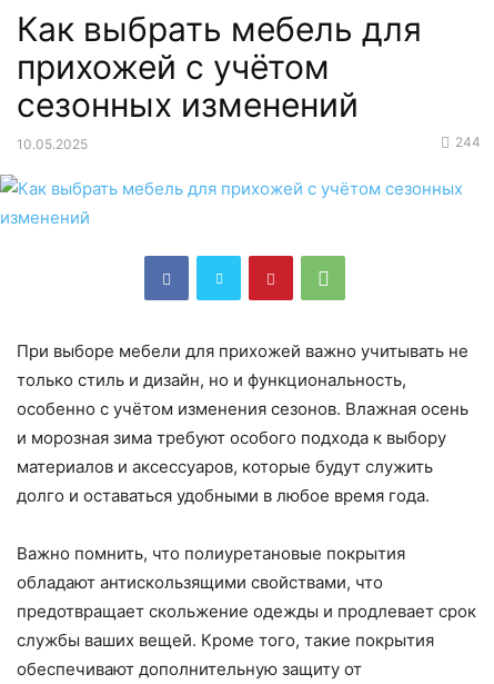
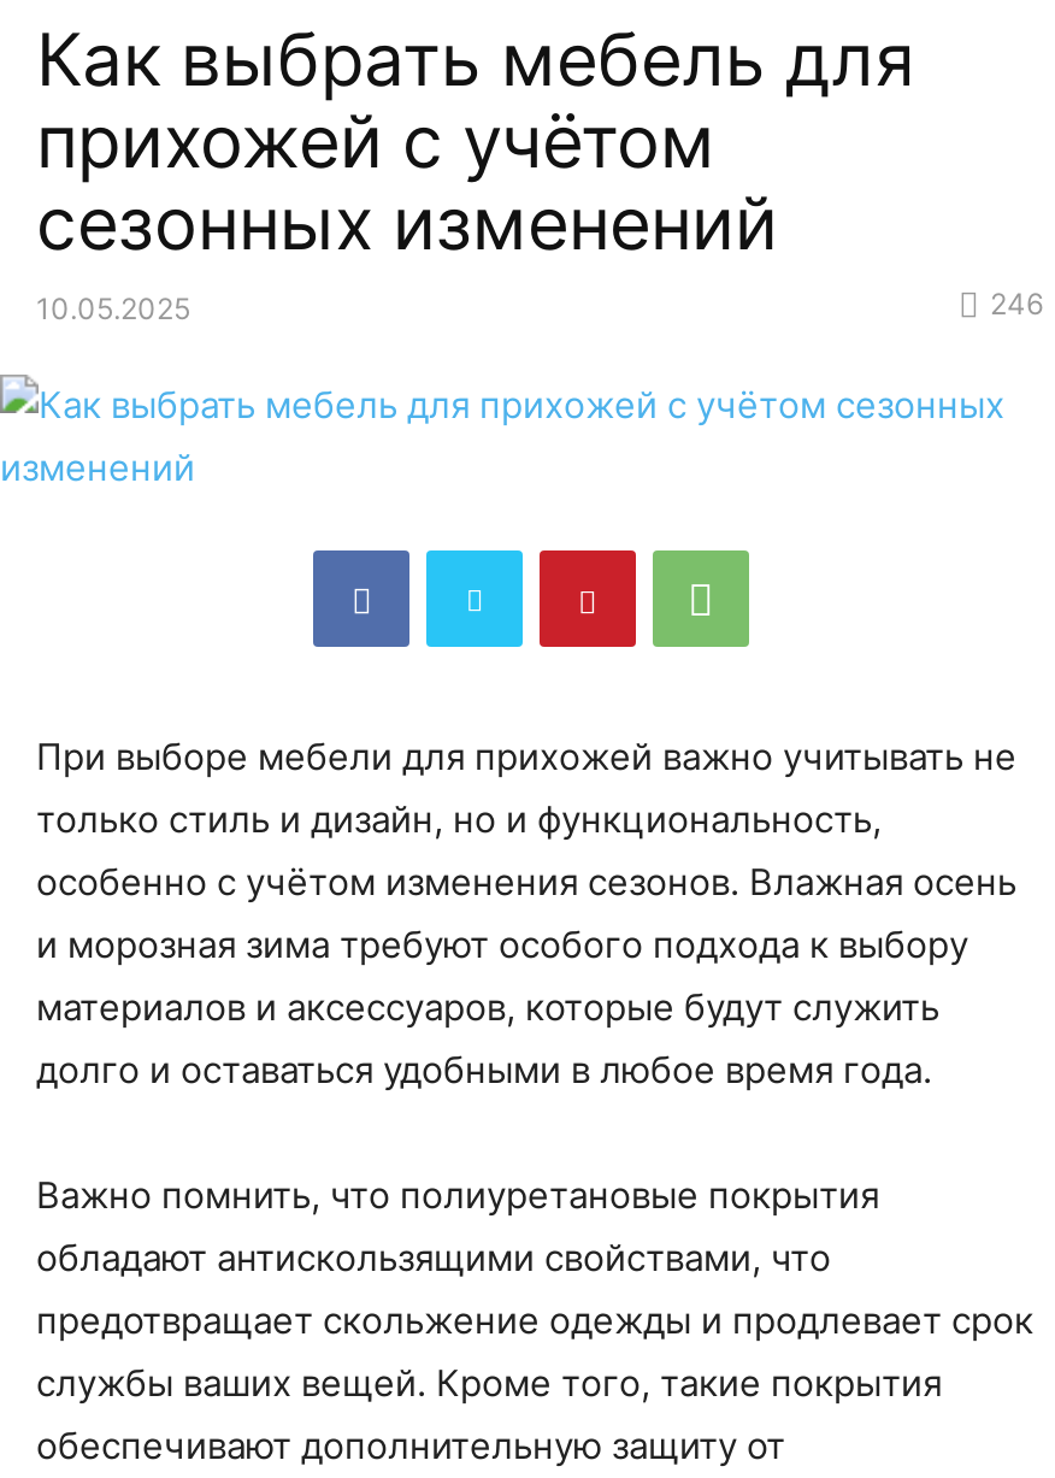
- 244
+ 246
